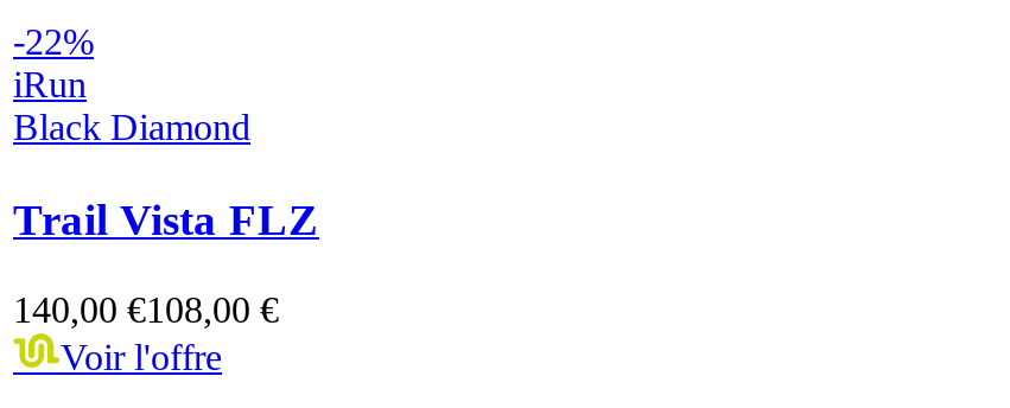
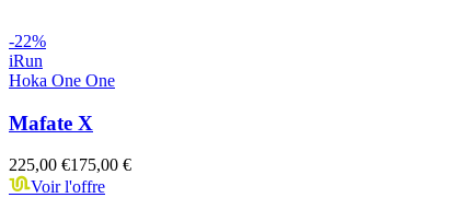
- Black Diamond
+ Hoka One One

- Trail Vista FLZ
+ Mafate X

- 140,00 €108,00 €
+ 225,00 €175,00 €
